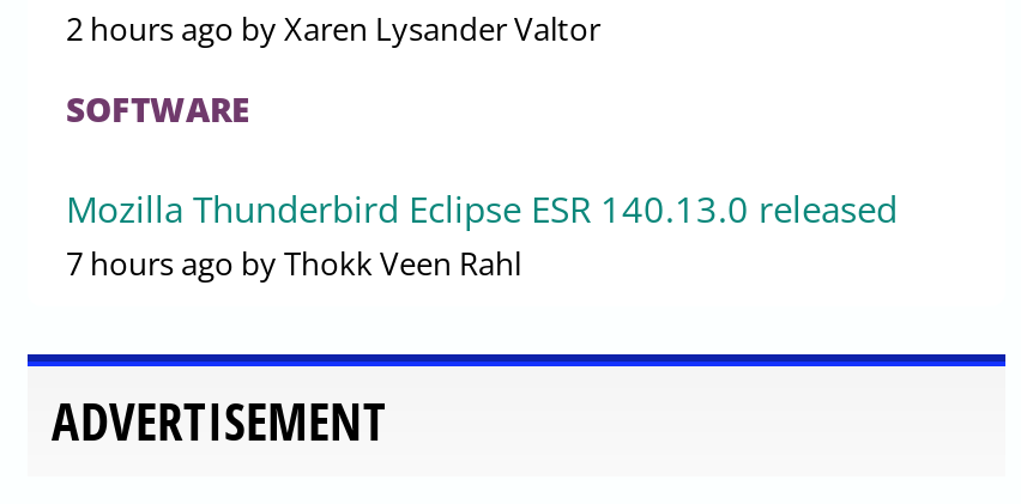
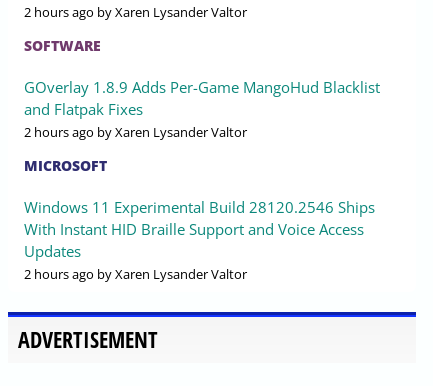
- Mozilla Thunderbird Eclipse ESR 140.13.0 released
- 7 hours ago by Thokk Veen Rahl
+ GOverlay 1.8.9 Adds Per-Game MangoHud Blacklist
+ and Flatpak Fixes
+ 2 hours ago by Xaren Lysander Valtor
+ MICROSOFT
+ Windows 11 Experimental Build 28120.2546 Ships
+ With Instant HID Braille Support and Voice Access
+ Updates
+ 2 hours ago by Xaren Lysander Valtor
